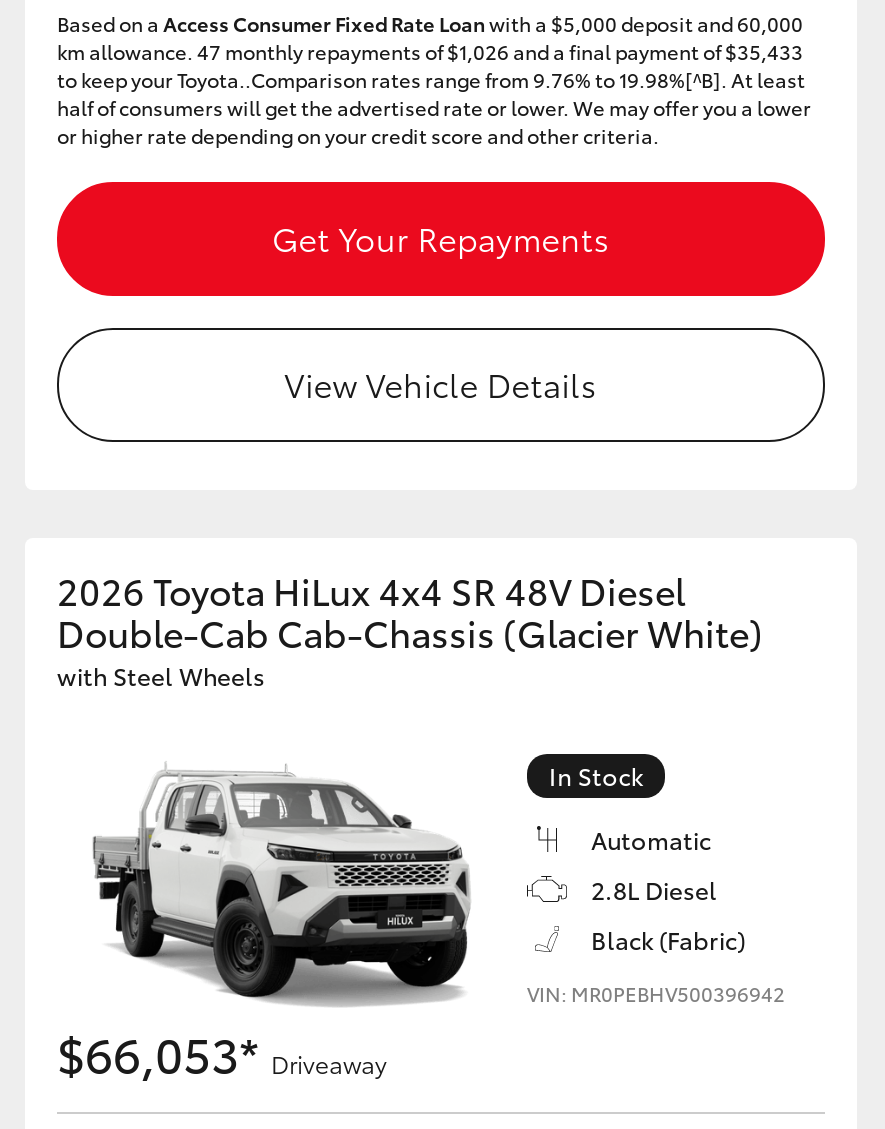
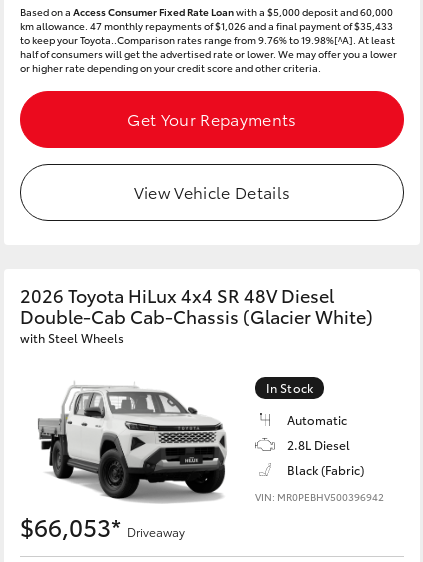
- to keep your Toyota..Comparison rates range from 9.76% to 19.98%[^B]. At least
+ to keep your Toyota..Comparison rates range from 9.76% to 19.98%[^A]. At least
